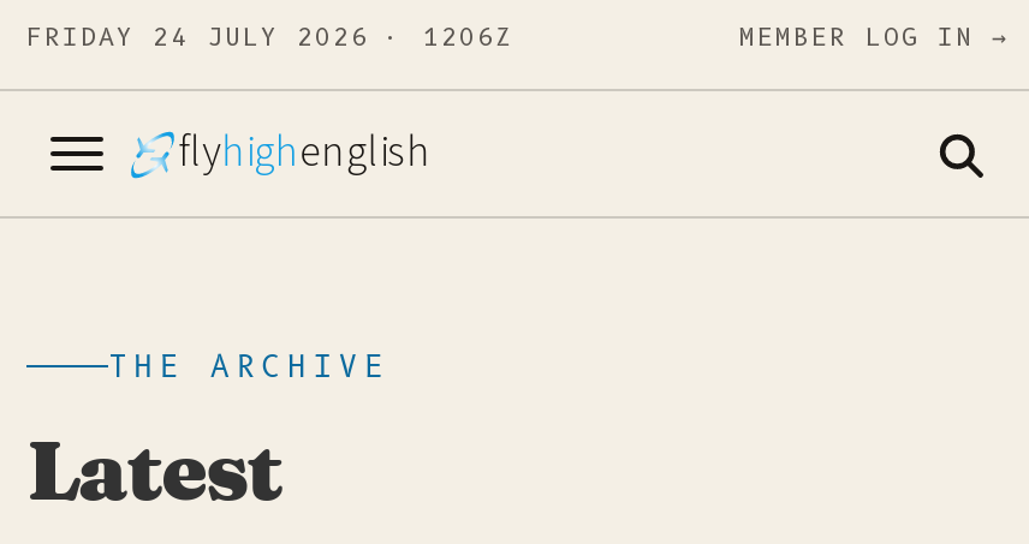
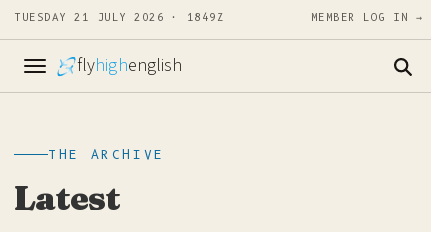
- FRIDAY 24 JULY 2026 · 1206Z
+ TUESDAY 21 JULY 2026 · 1849Z
